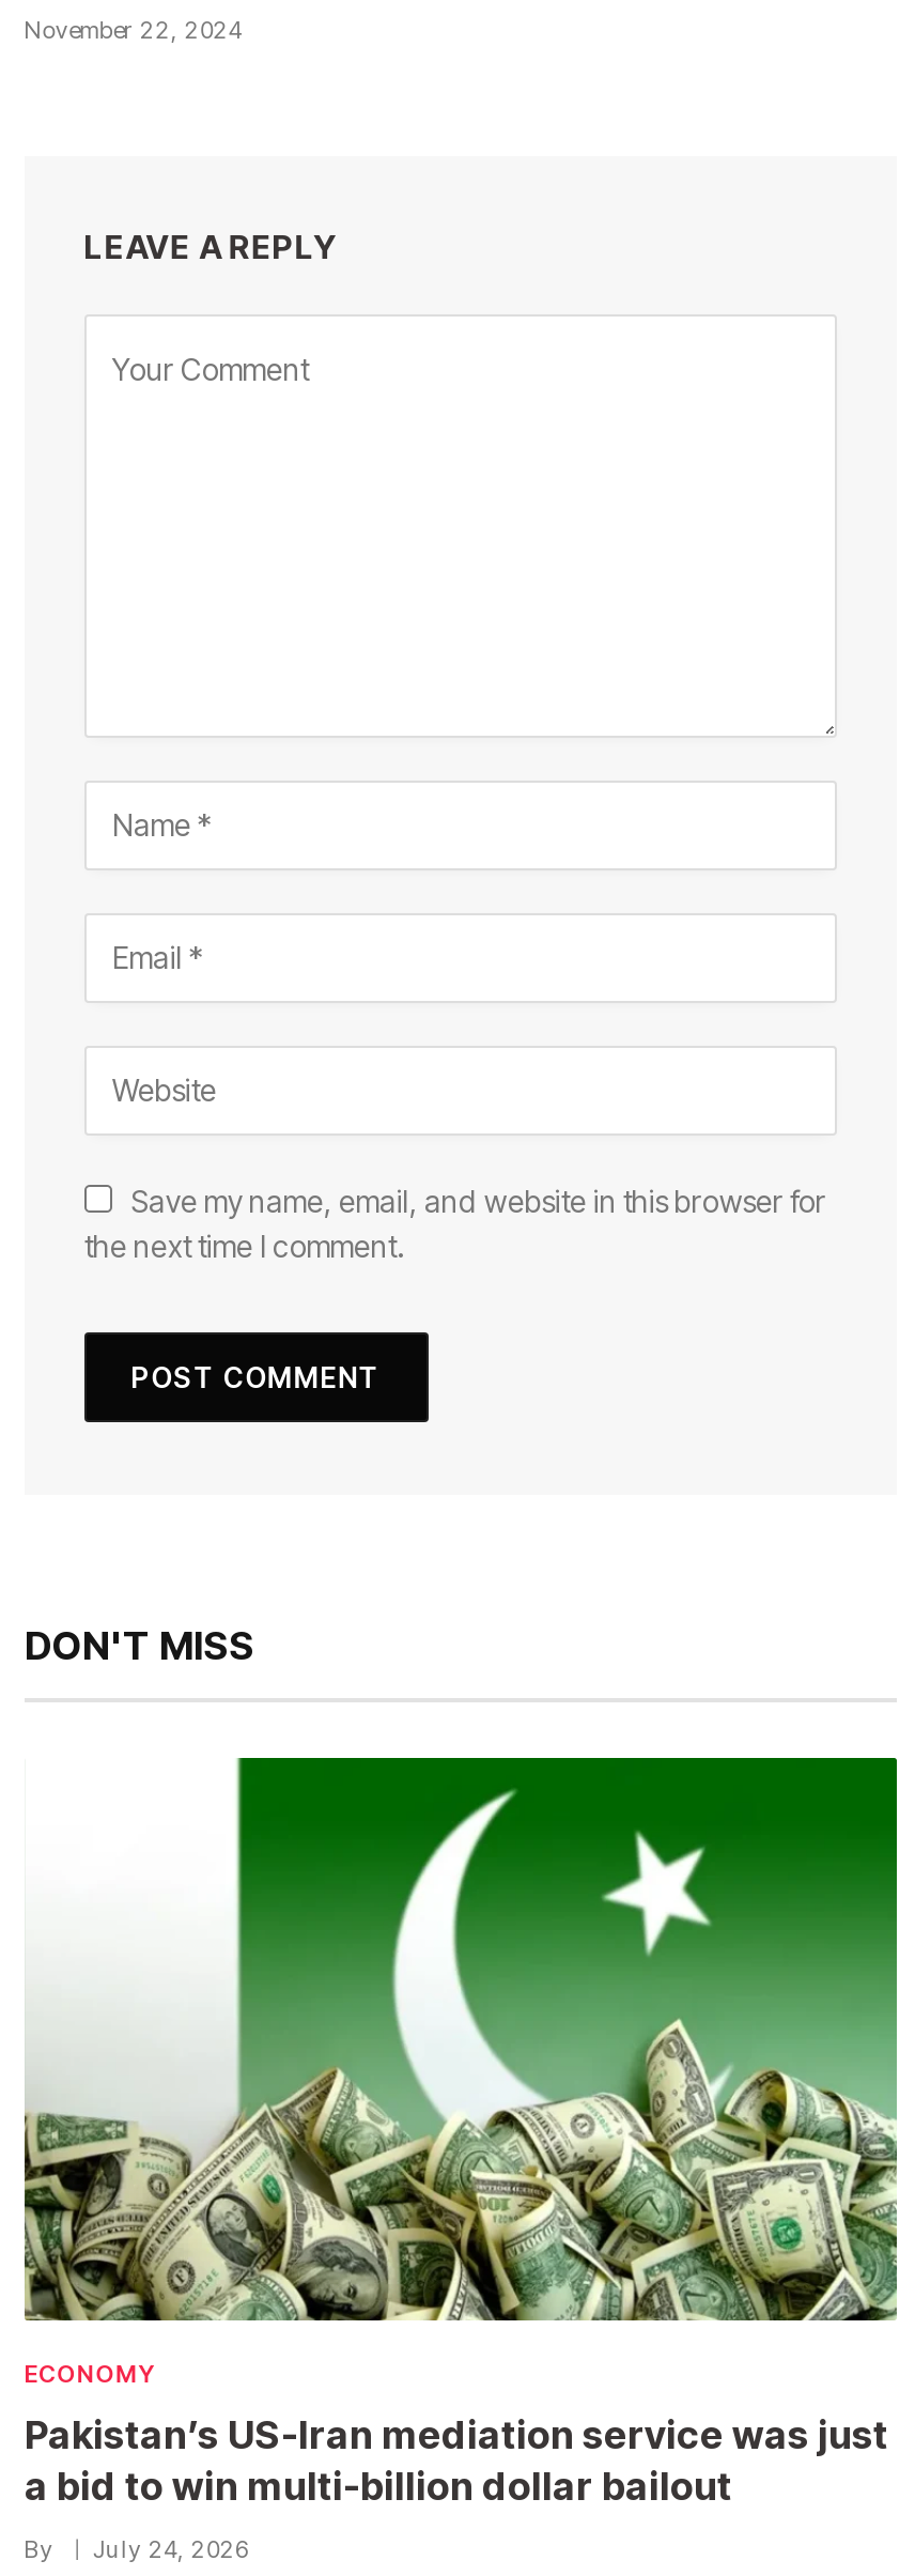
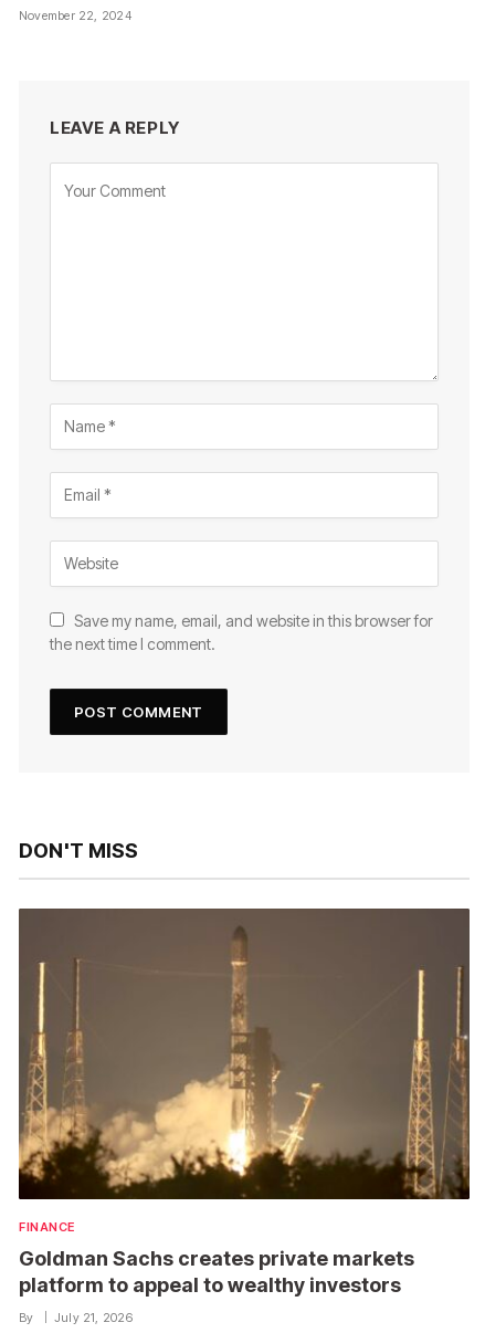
- [image]
- ECONOMY
+ [image]
+ FINANCE

- Pakistan’s US-Iran mediation service was just
- a bid to win multi-billion dollar bailout
+ Goldman Sachs creates private markets
+ platform to appeal to wealthy investors

- By July 24, 2026
+ By July 21, 2026
